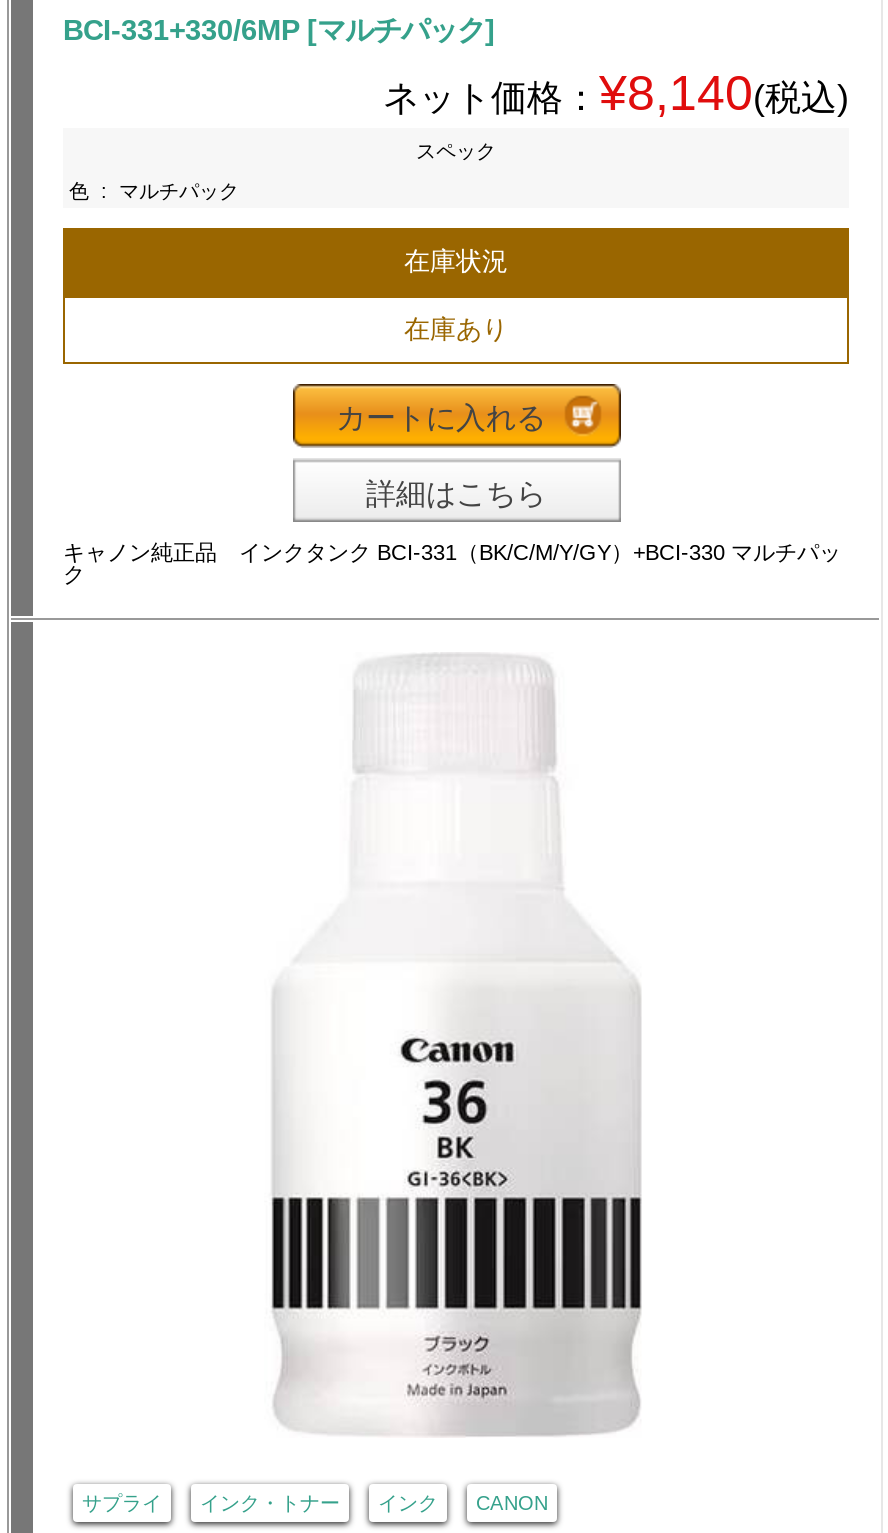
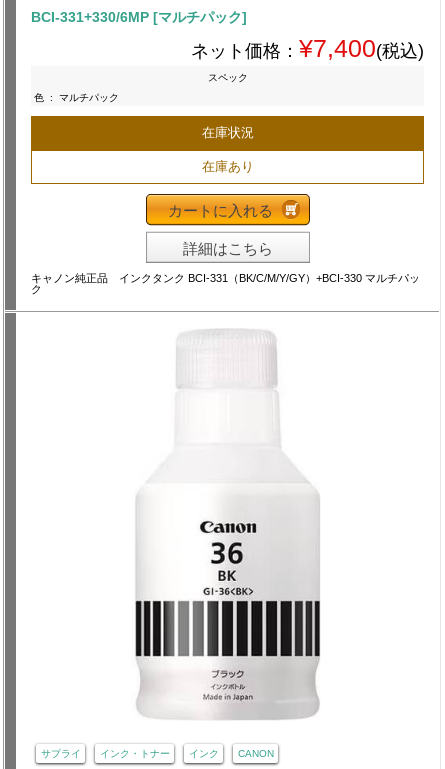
- ネット価格：¥8,140(税込)
+ ネット価格：¥7,400(税込)
